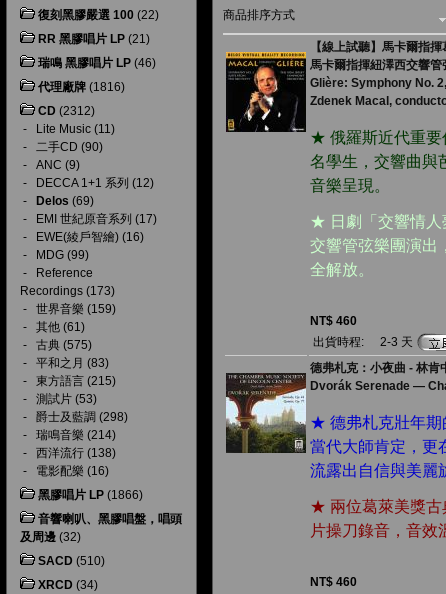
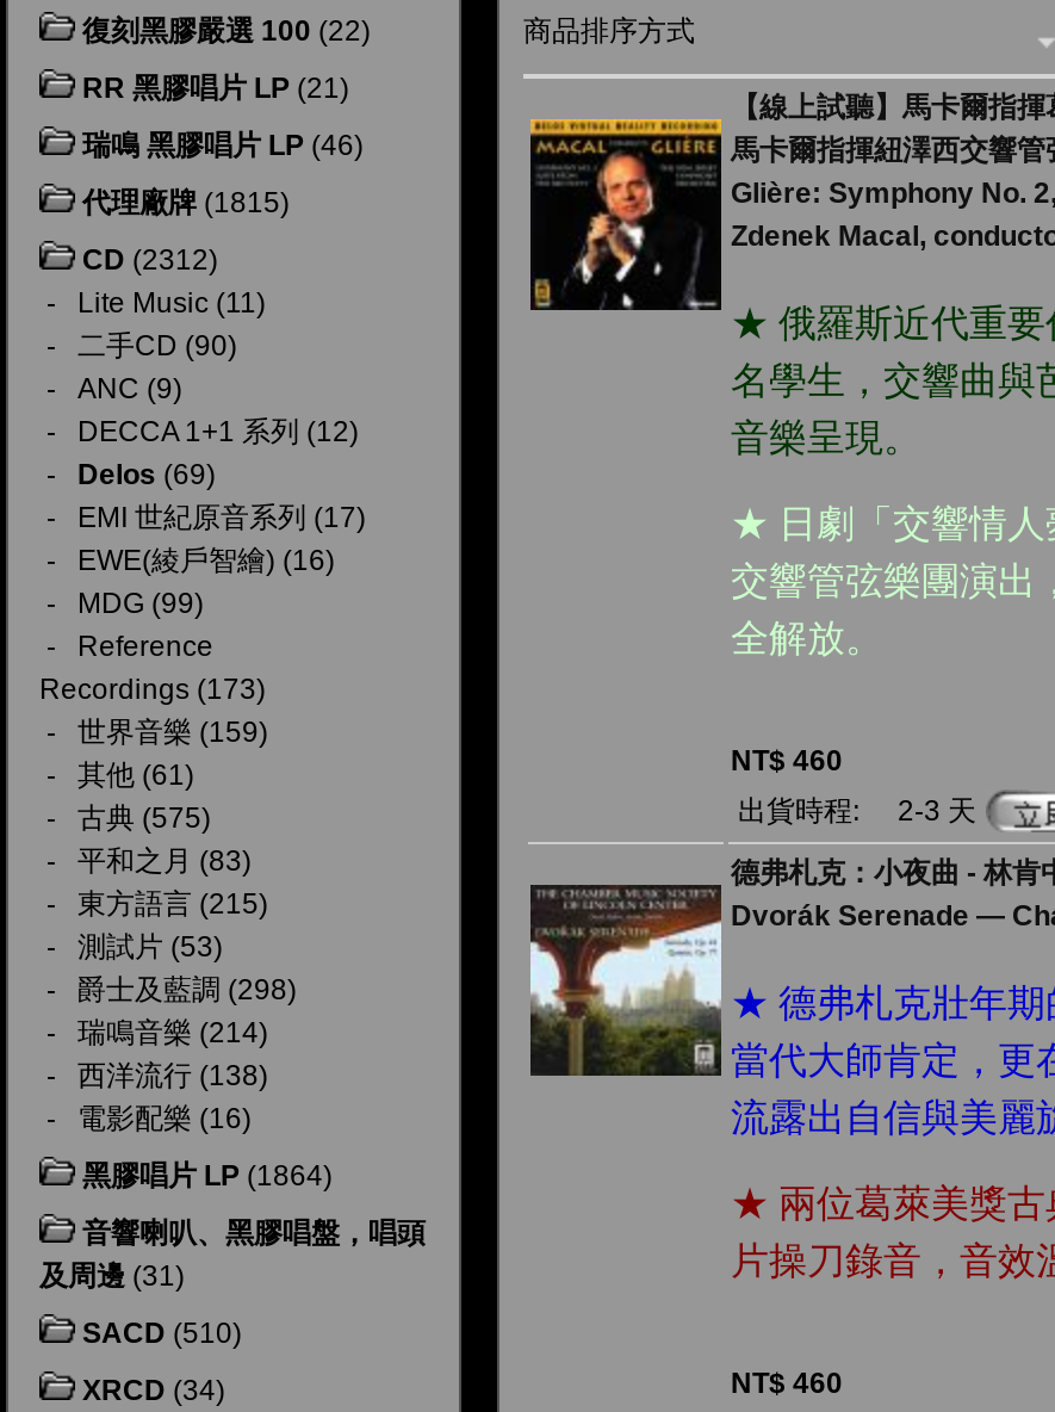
- 代理廠牌(1816)
+ 代理廠牌(1815)

- 黑膠唱片 LP (1866)
+ 黑膠唱片 LP (1864)

- 及周邊(32)
+ 及周邊(31)
